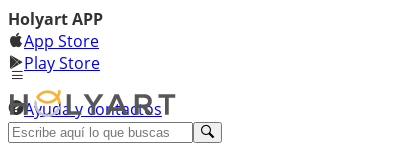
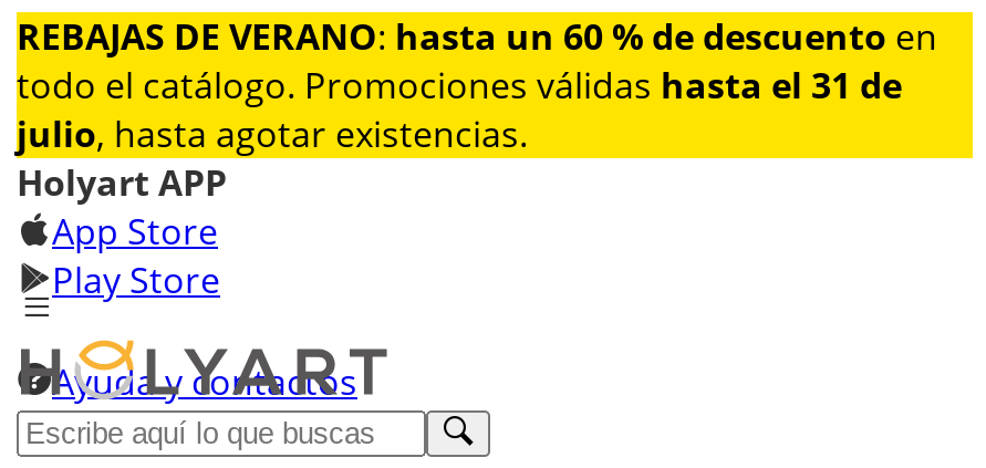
+ [image]
+ REBAJAS DE VERANO: hasta un 60 % de descuento en
+ todo el catálogo. Promociones válidas hasta el 31 de
+ julio, hasta agotar existencias.
